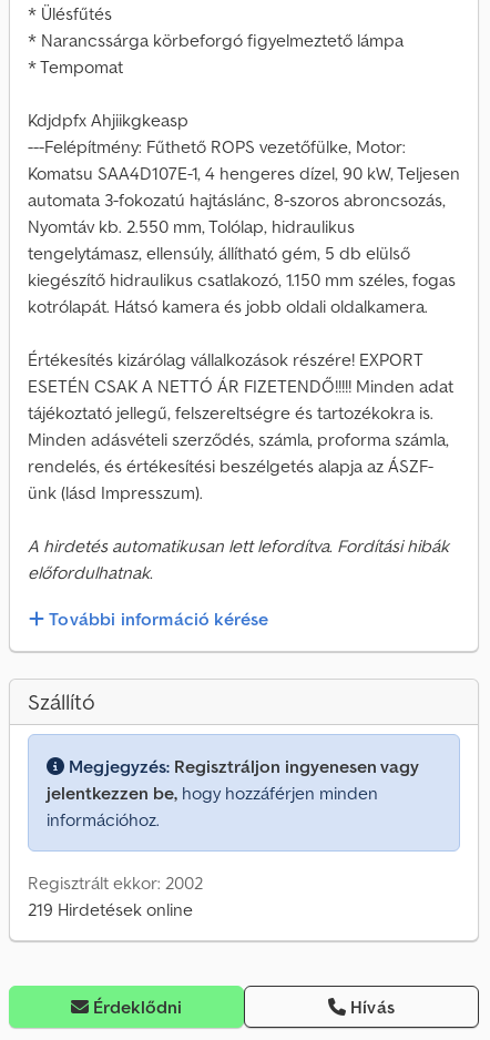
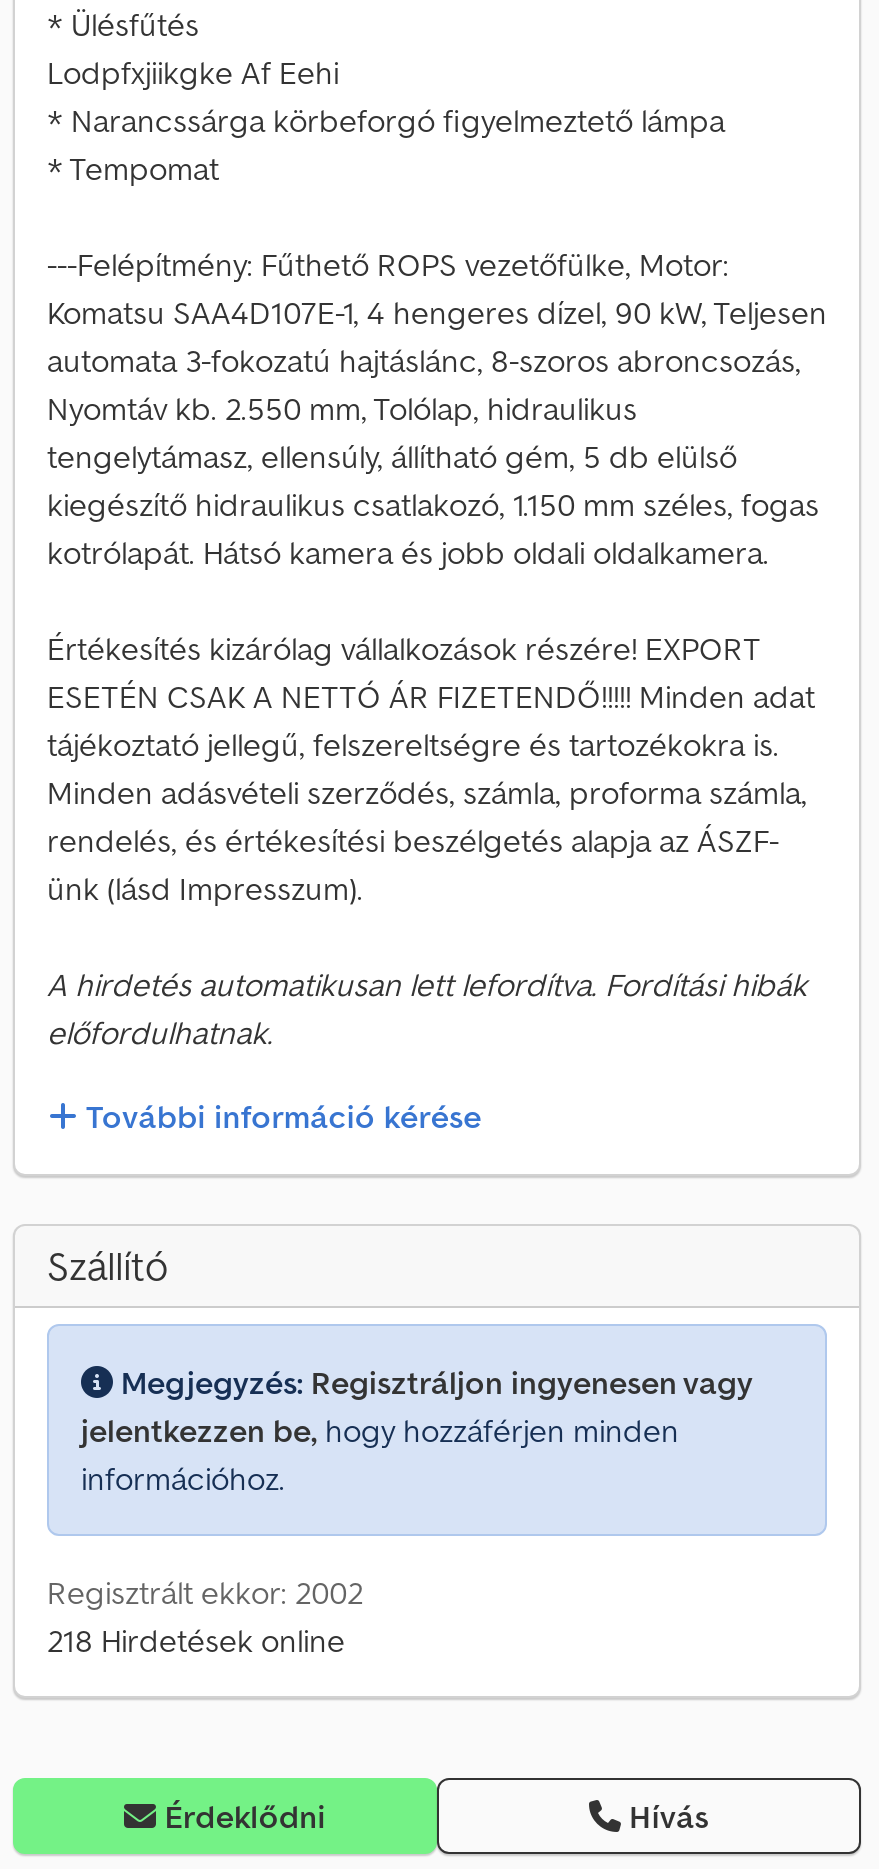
+ Lodpfxjiikgke Af Eehi

moved down: * Narancssárga körbeforgó figyelmeztető lámpa | * Tempomat

- Kdjdpfx Ahjiikgkeasp

- 219 Hirdetések online
+ 218 Hirdetések online
